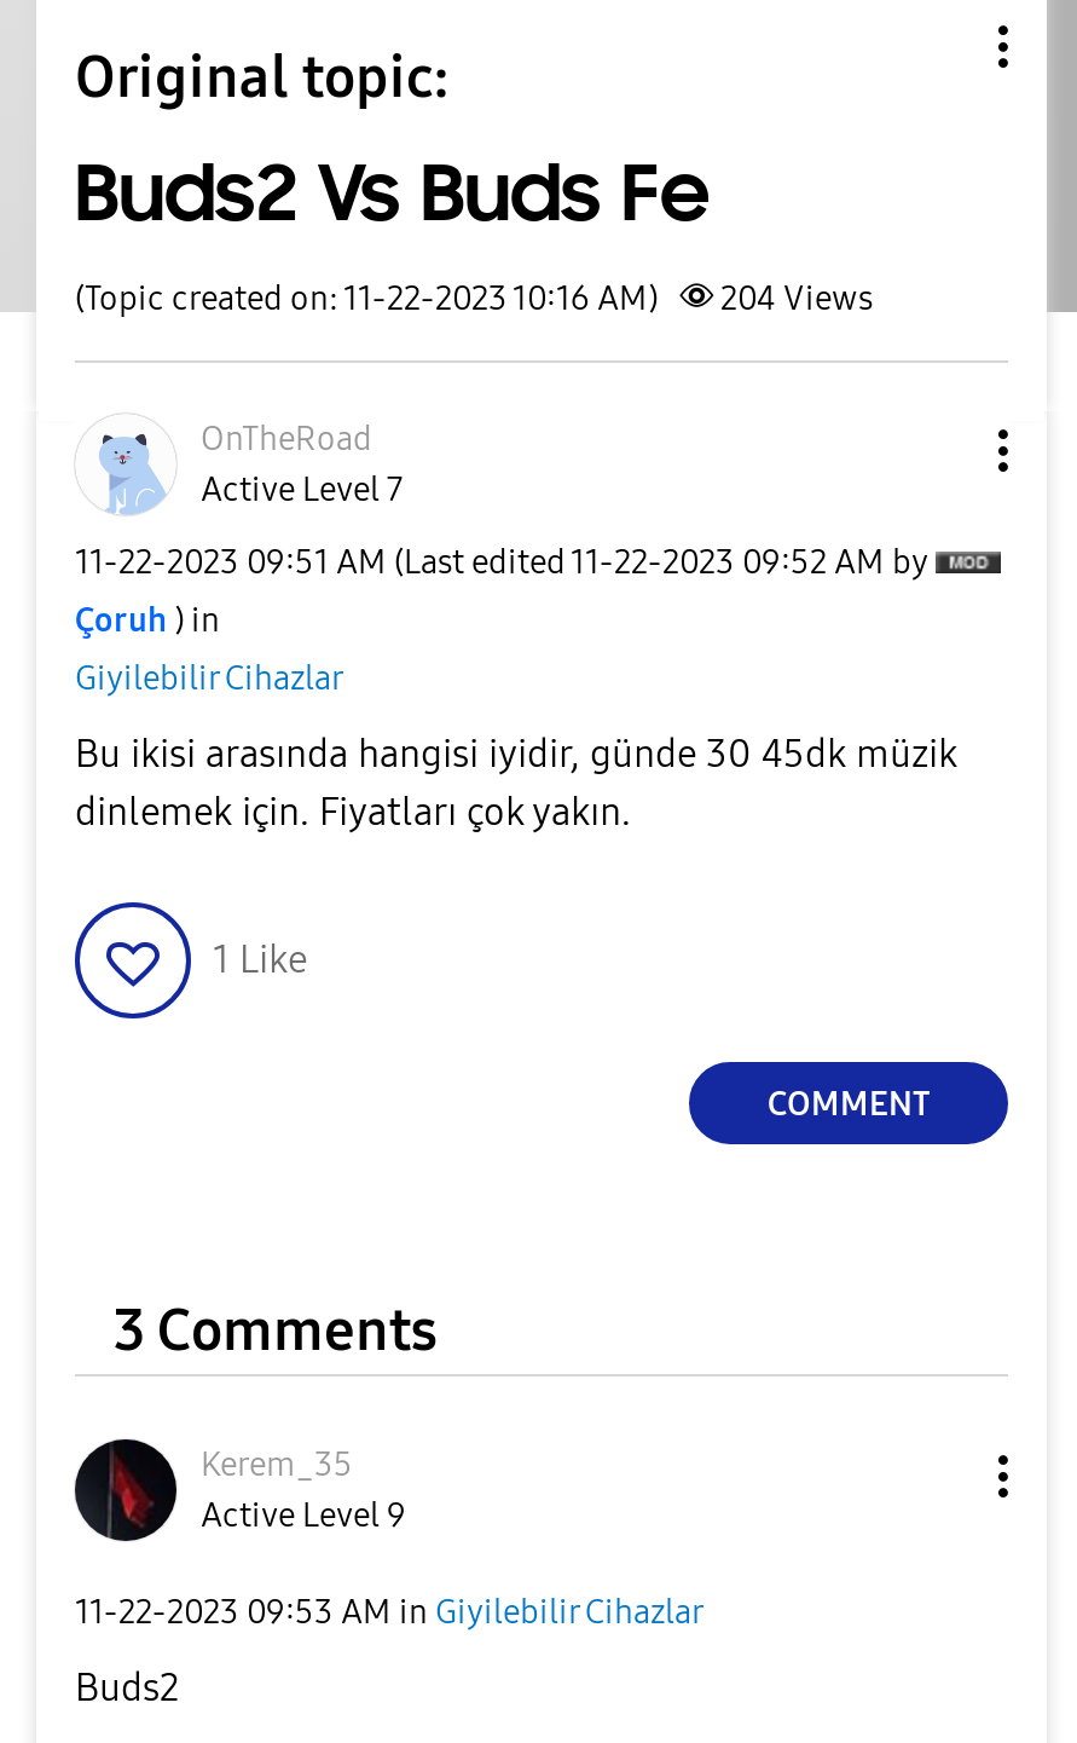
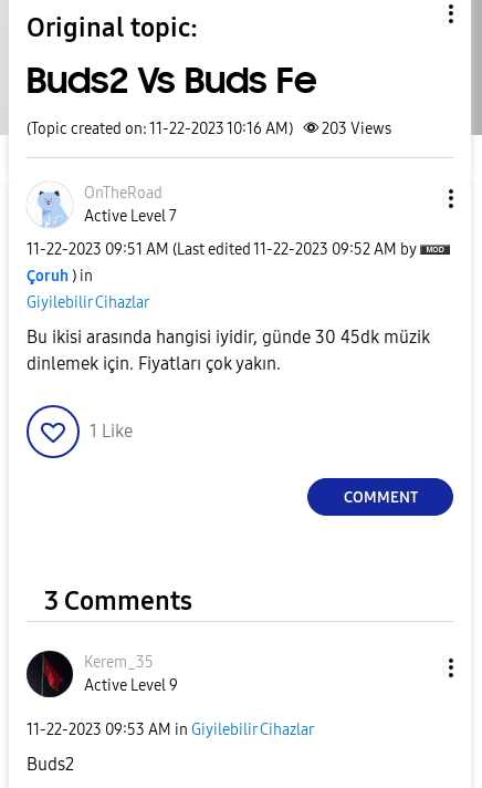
- (Topic created on: 11-22-2023 10:16 AM) 204 Views
+ (Topic created on: 11-22-2023 10:16 AM) 203 Views
